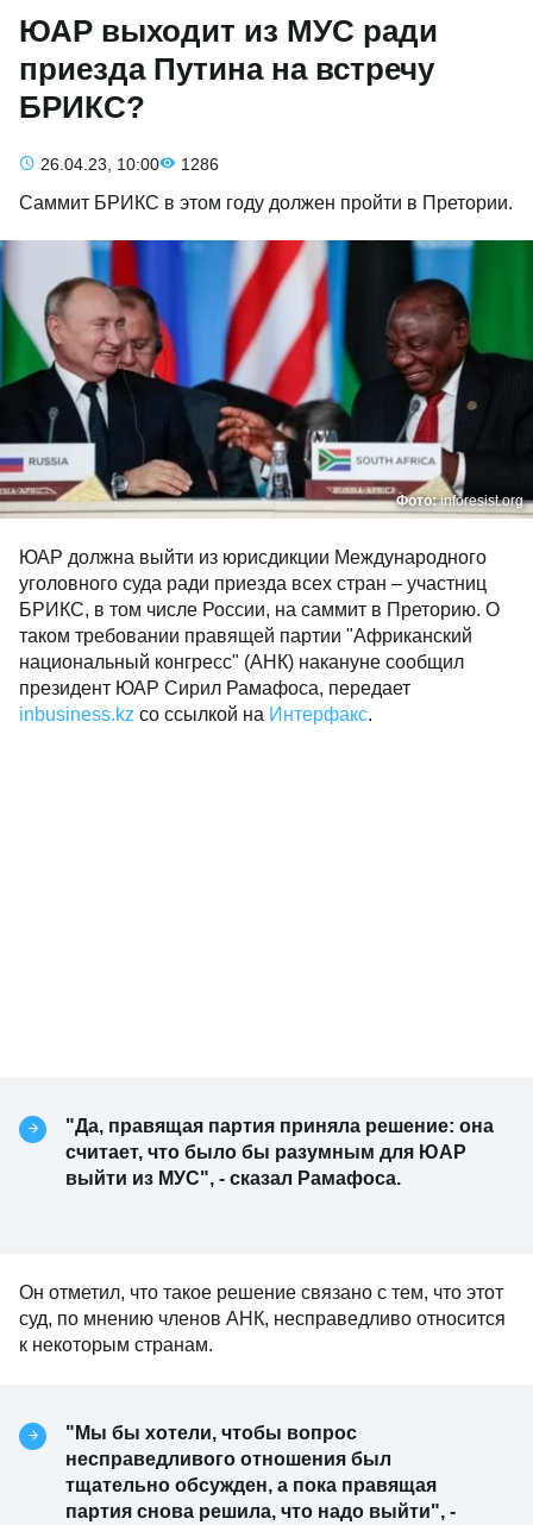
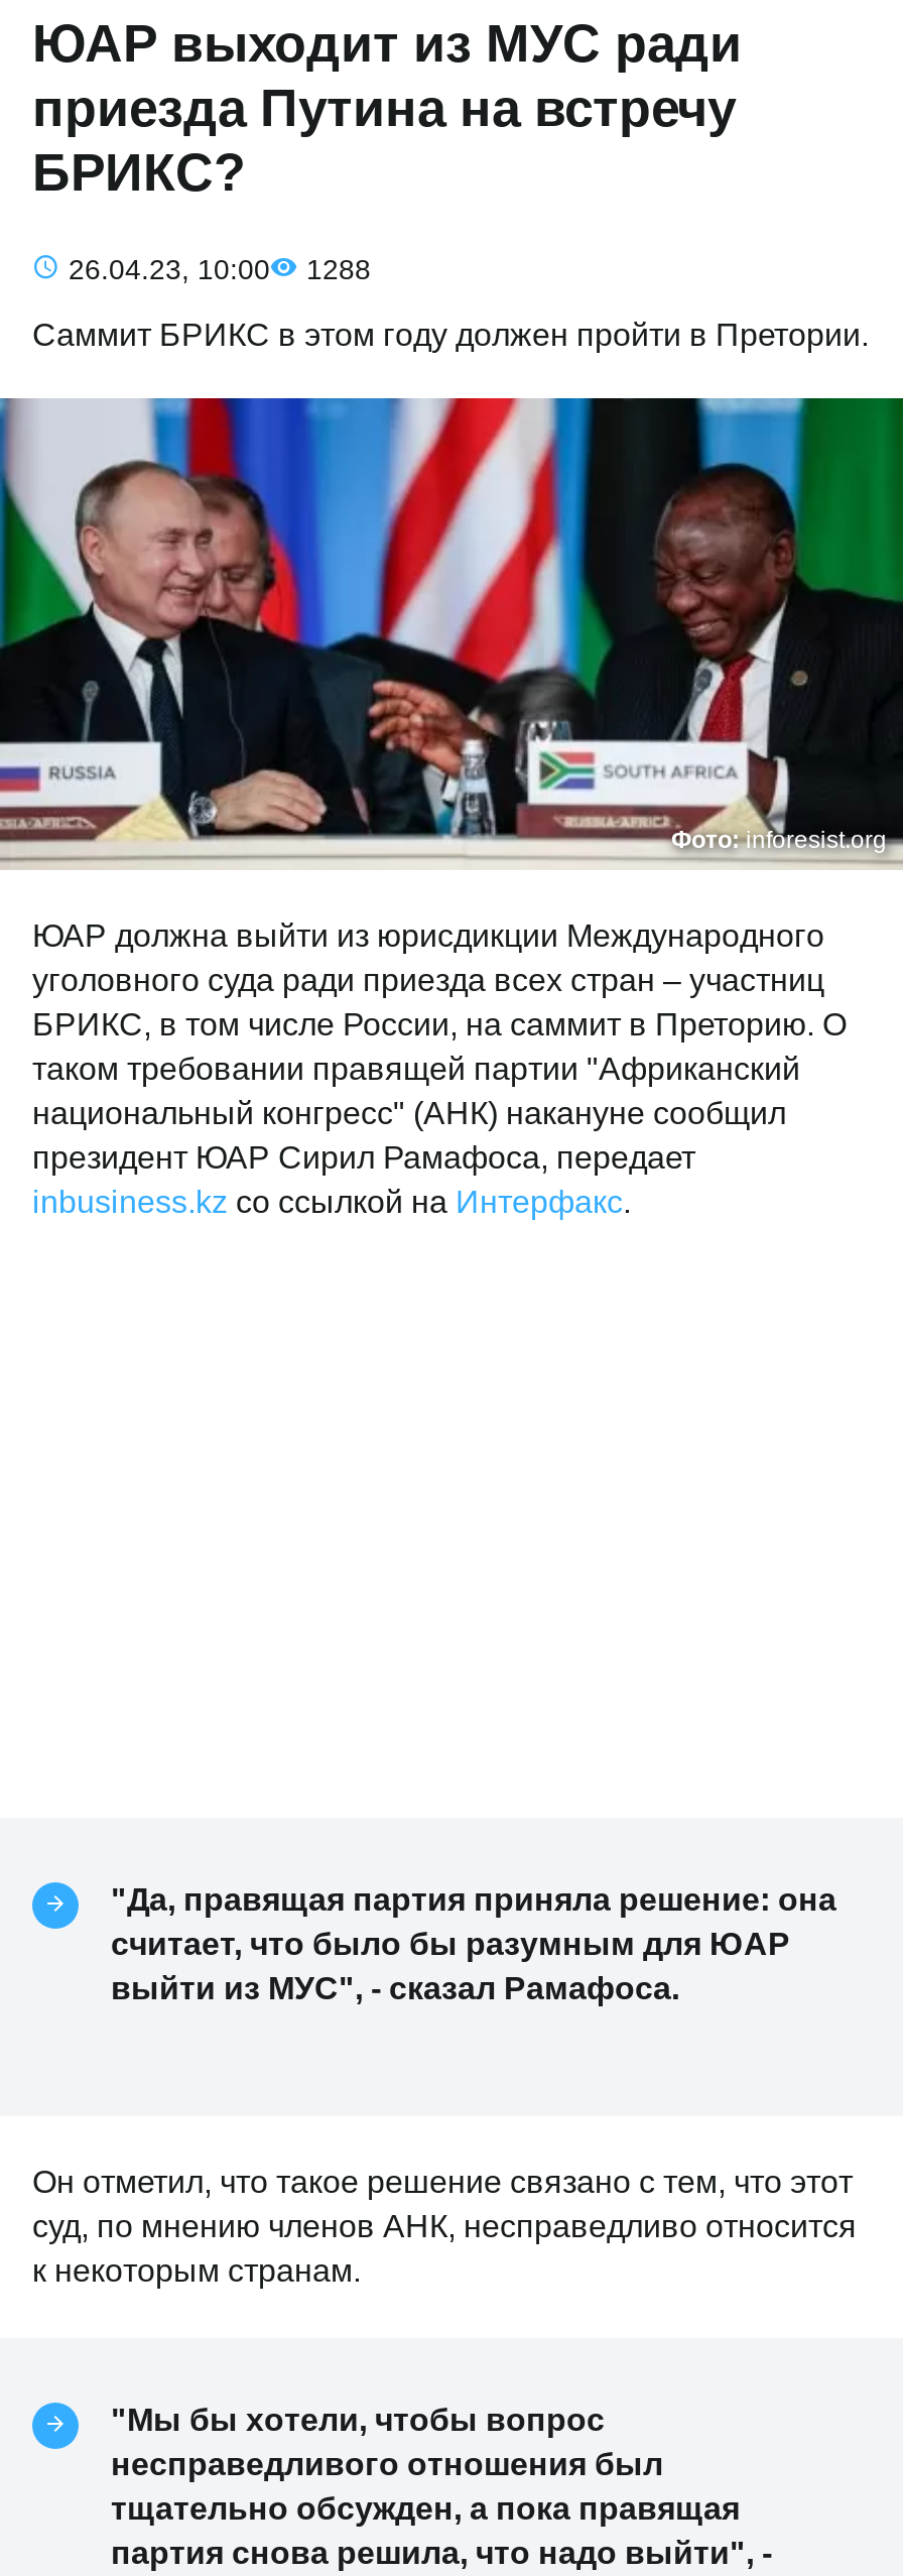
- 26.04.23, 10:00 1286
+ 26.04.23, 10:00 1288
